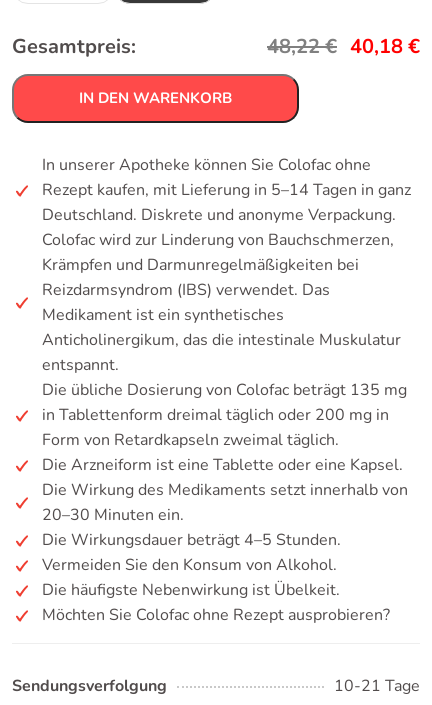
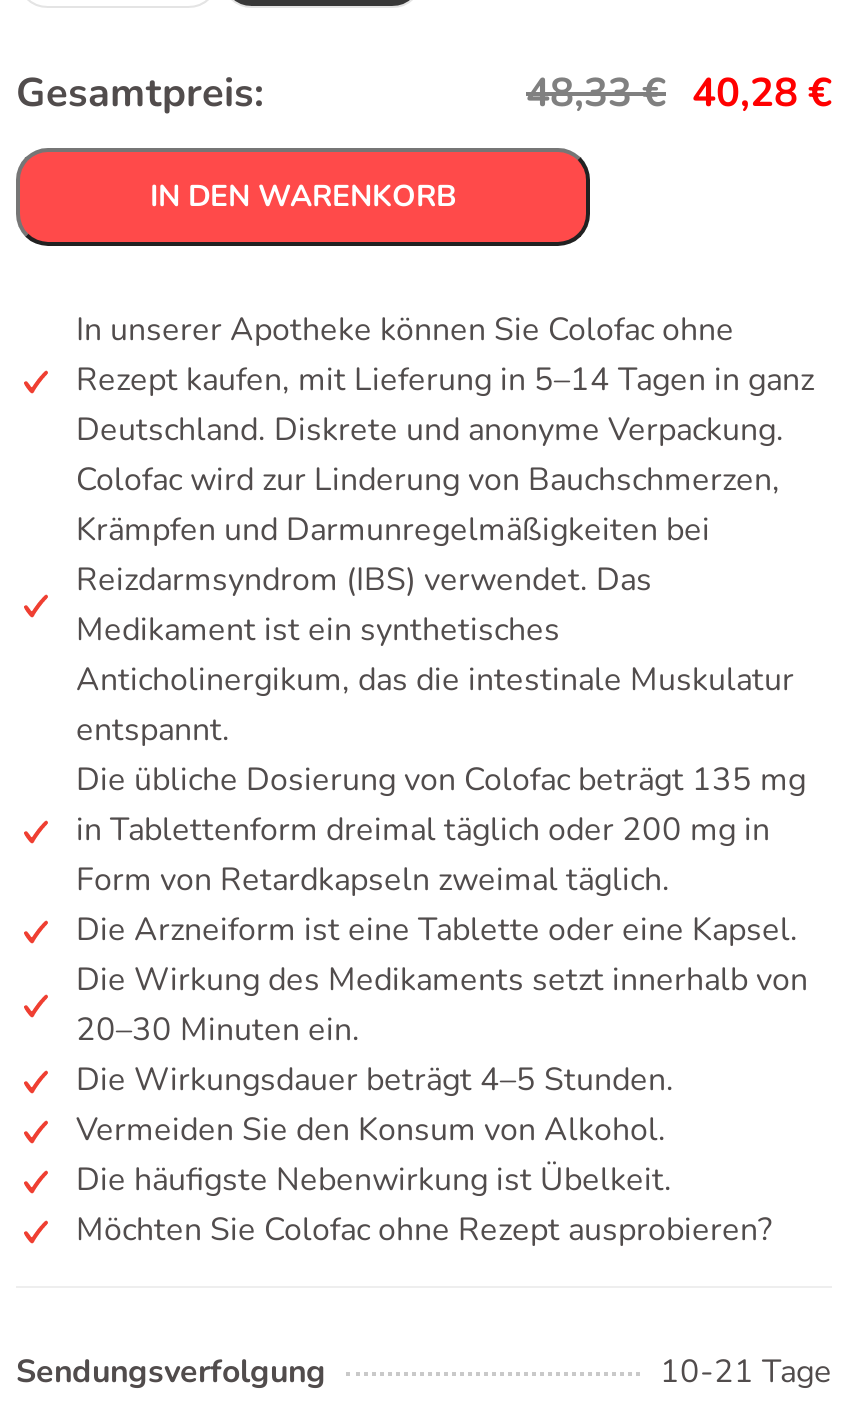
- 48,22€ 40,18 €
+ 48,33€ 40,28 €
